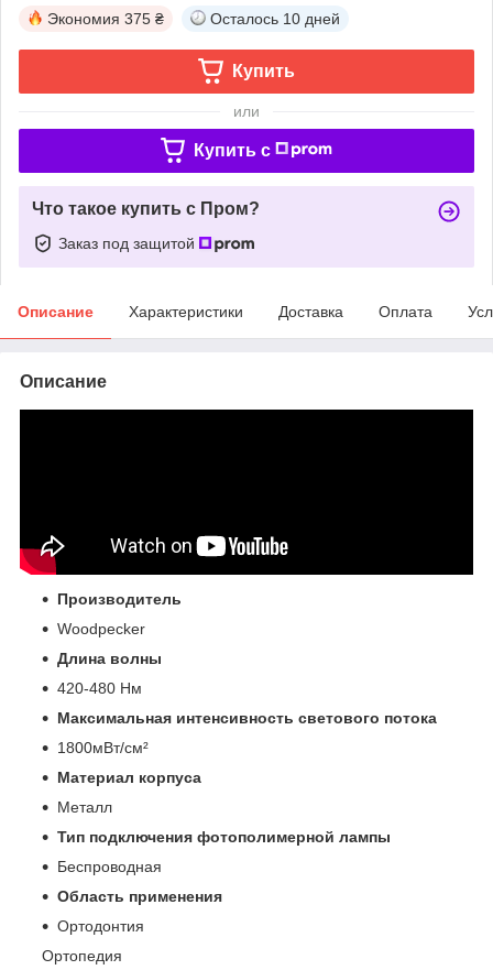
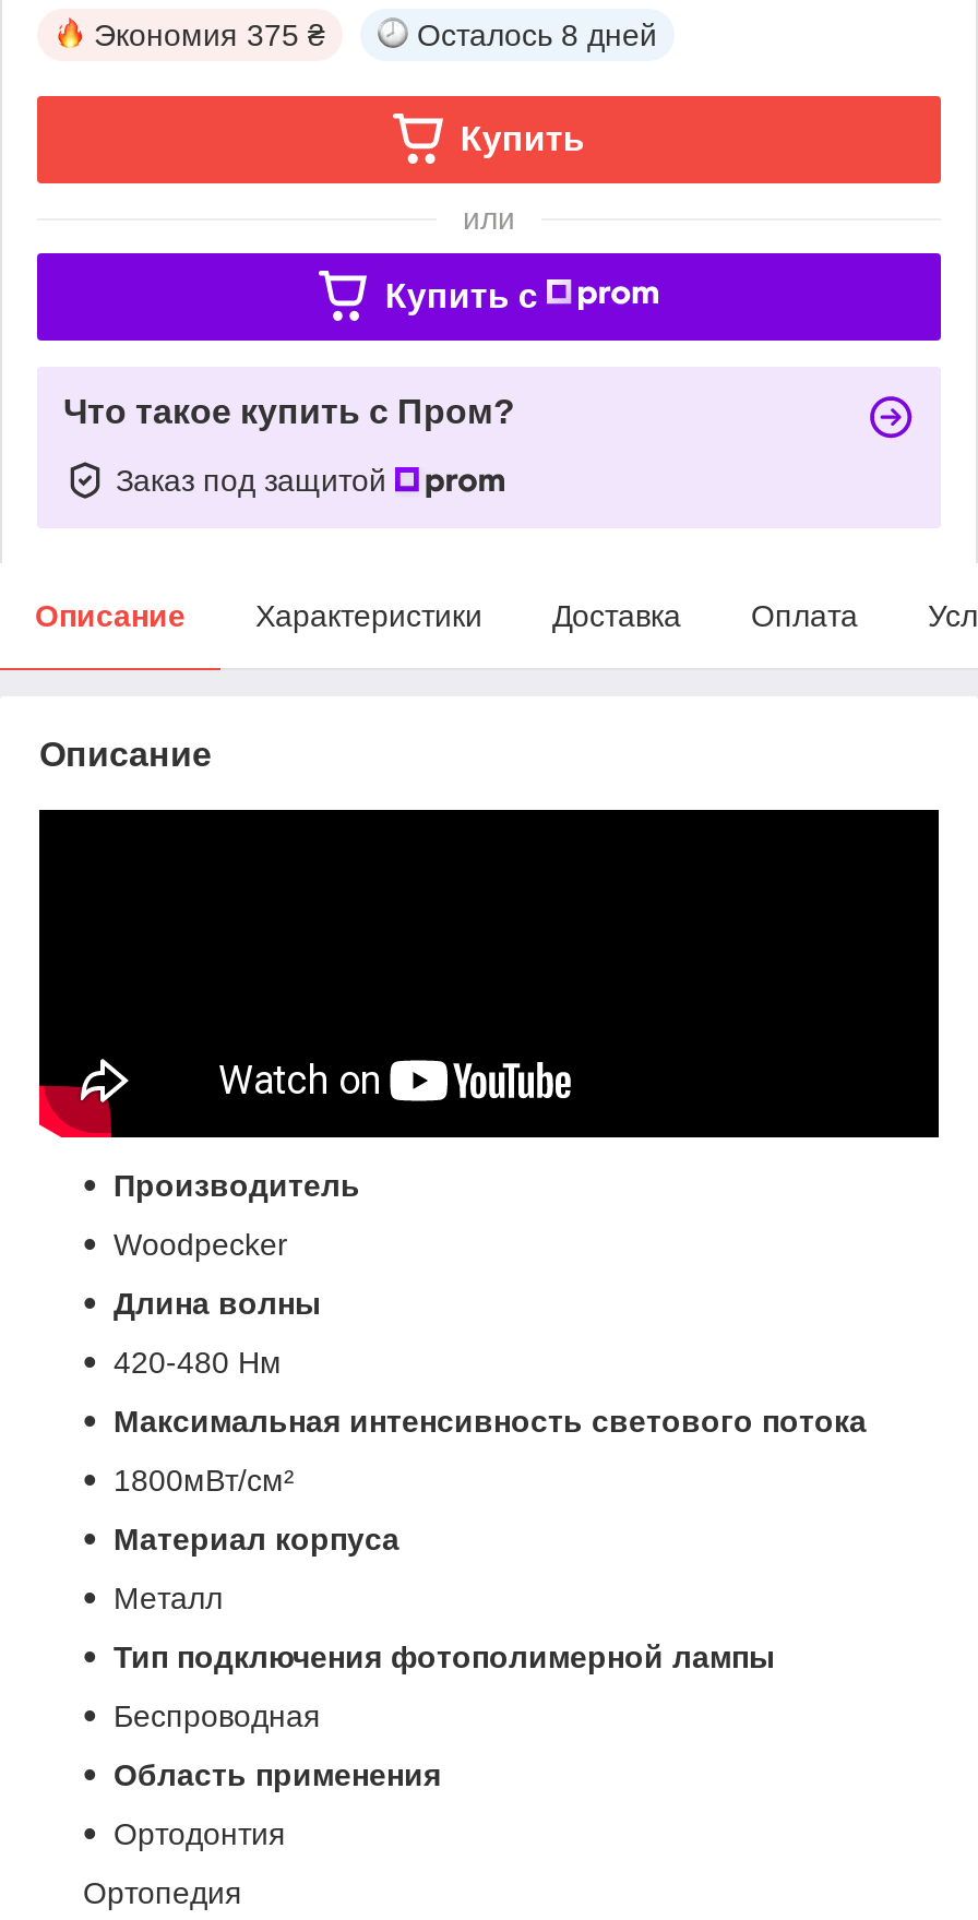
- Осталось 10 дней
+ Осталось 8 дней
